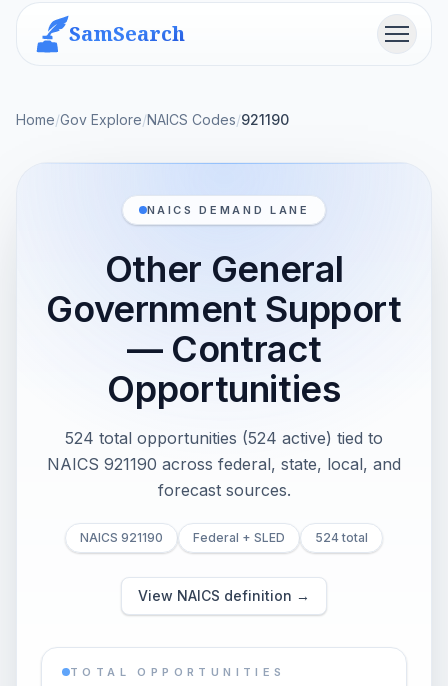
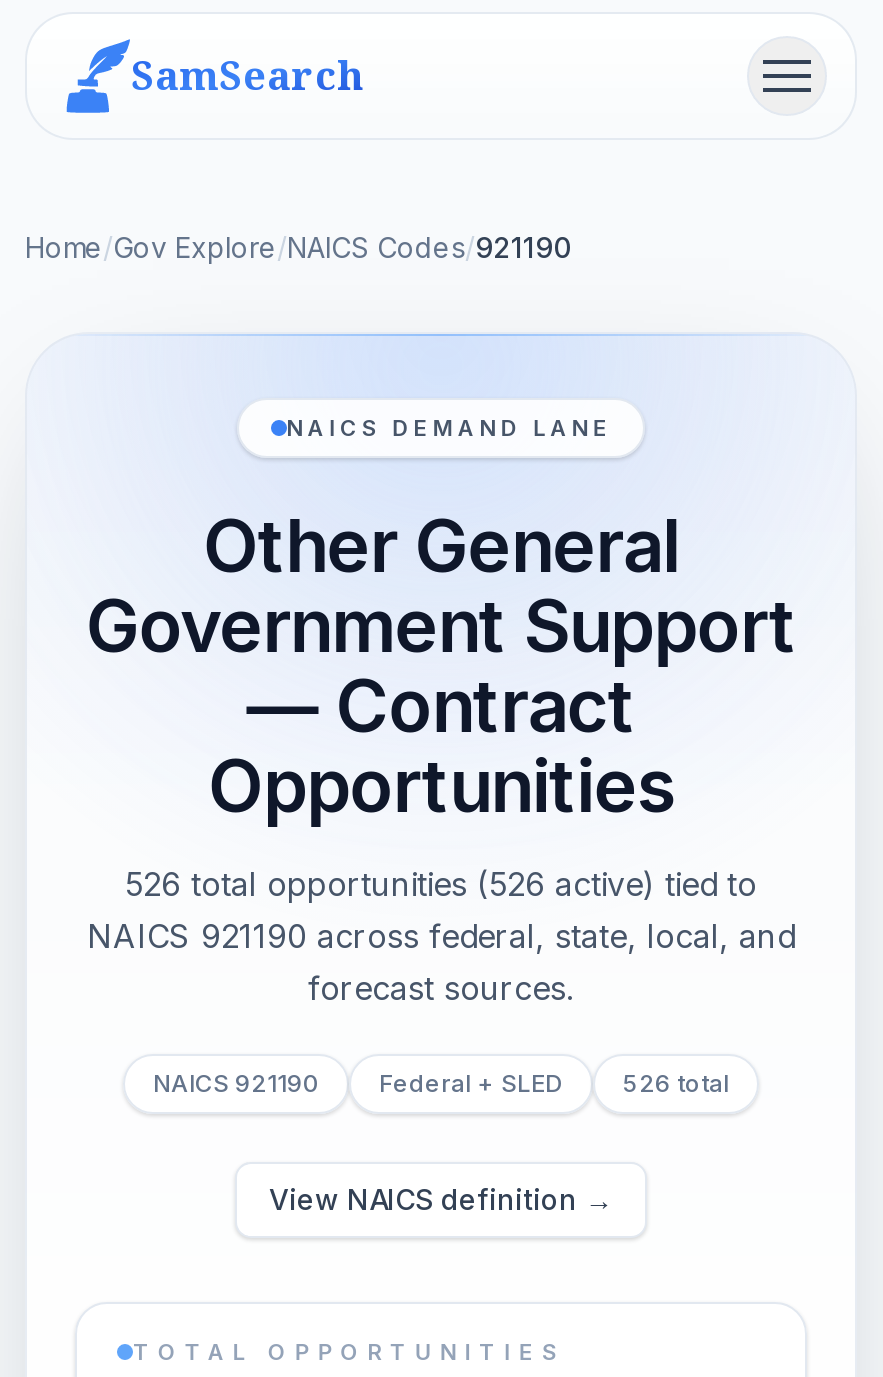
- 524 total opportunities (524 active) tied to
+ 526 total opportunities (526 active) tied to

- NAICS 921190 Federal + SLED 524 total
+ NAICS 921190 Federal + SLED 526 total
